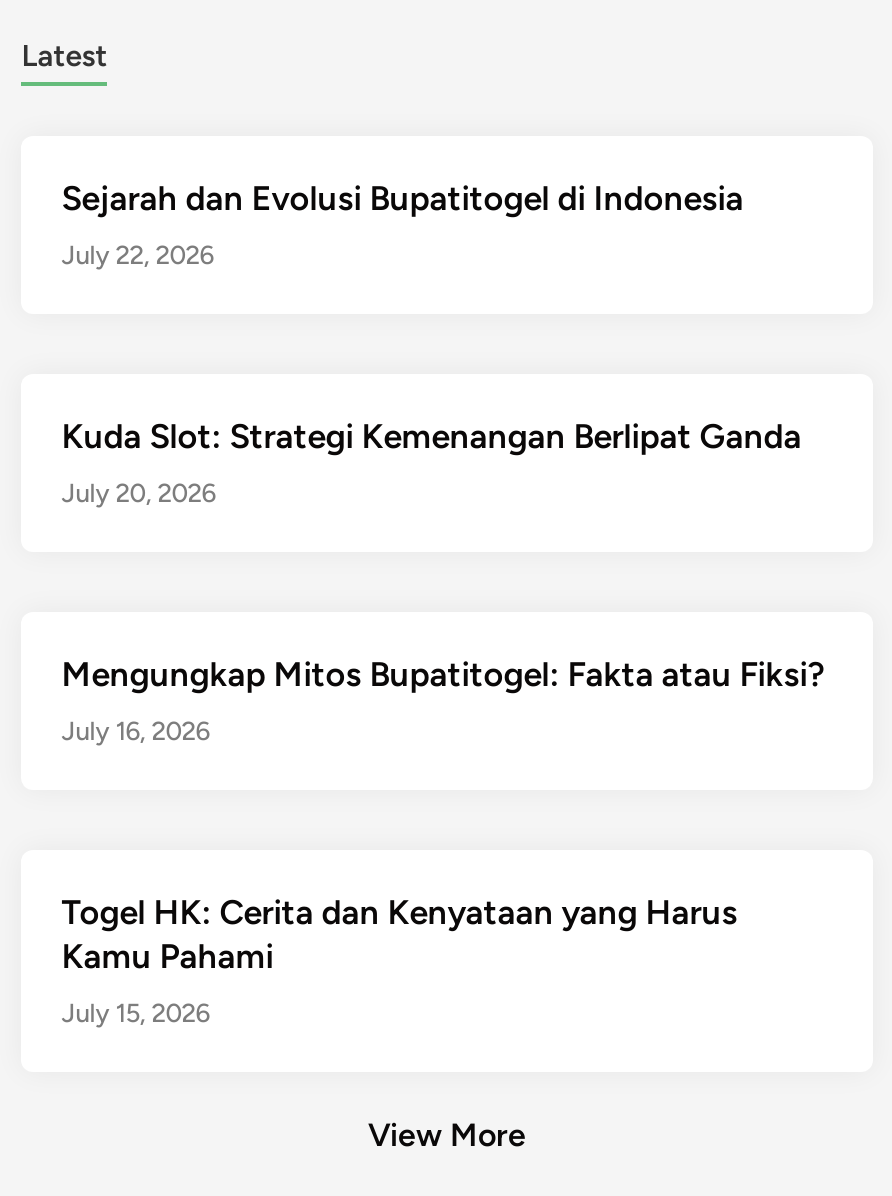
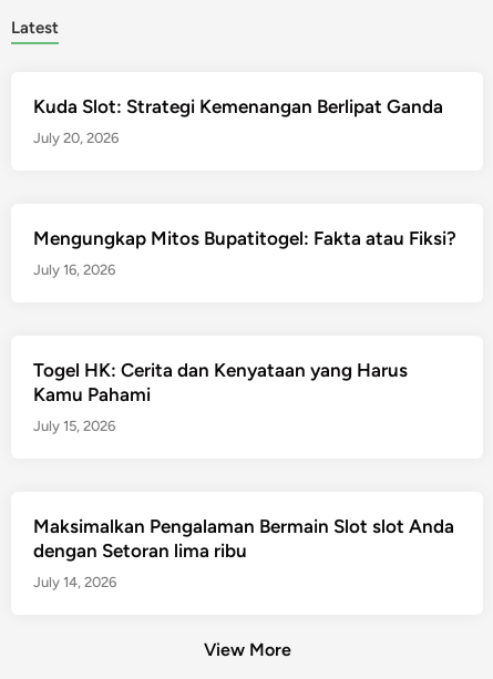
- Sejarah dan Evolusi Bupatitogel di Indonesia
- July 22, 2026

moved up: Kuda Slot: Strategi Kemenangan Berlipat Ganda | July 20, 2026 | Mengungkap Mitos Bupatitogel: Fakta atau Fiksi? | July 16, 2026 | Togel HK: Cerita dan Kenyataan yang Harus | Kamu Pahami | July 15, 2026

+ Maksimalkan Pengalaman Bermain Slot slot Anda
+ dengan Setoran lima ribu
+ July 14, 2026
